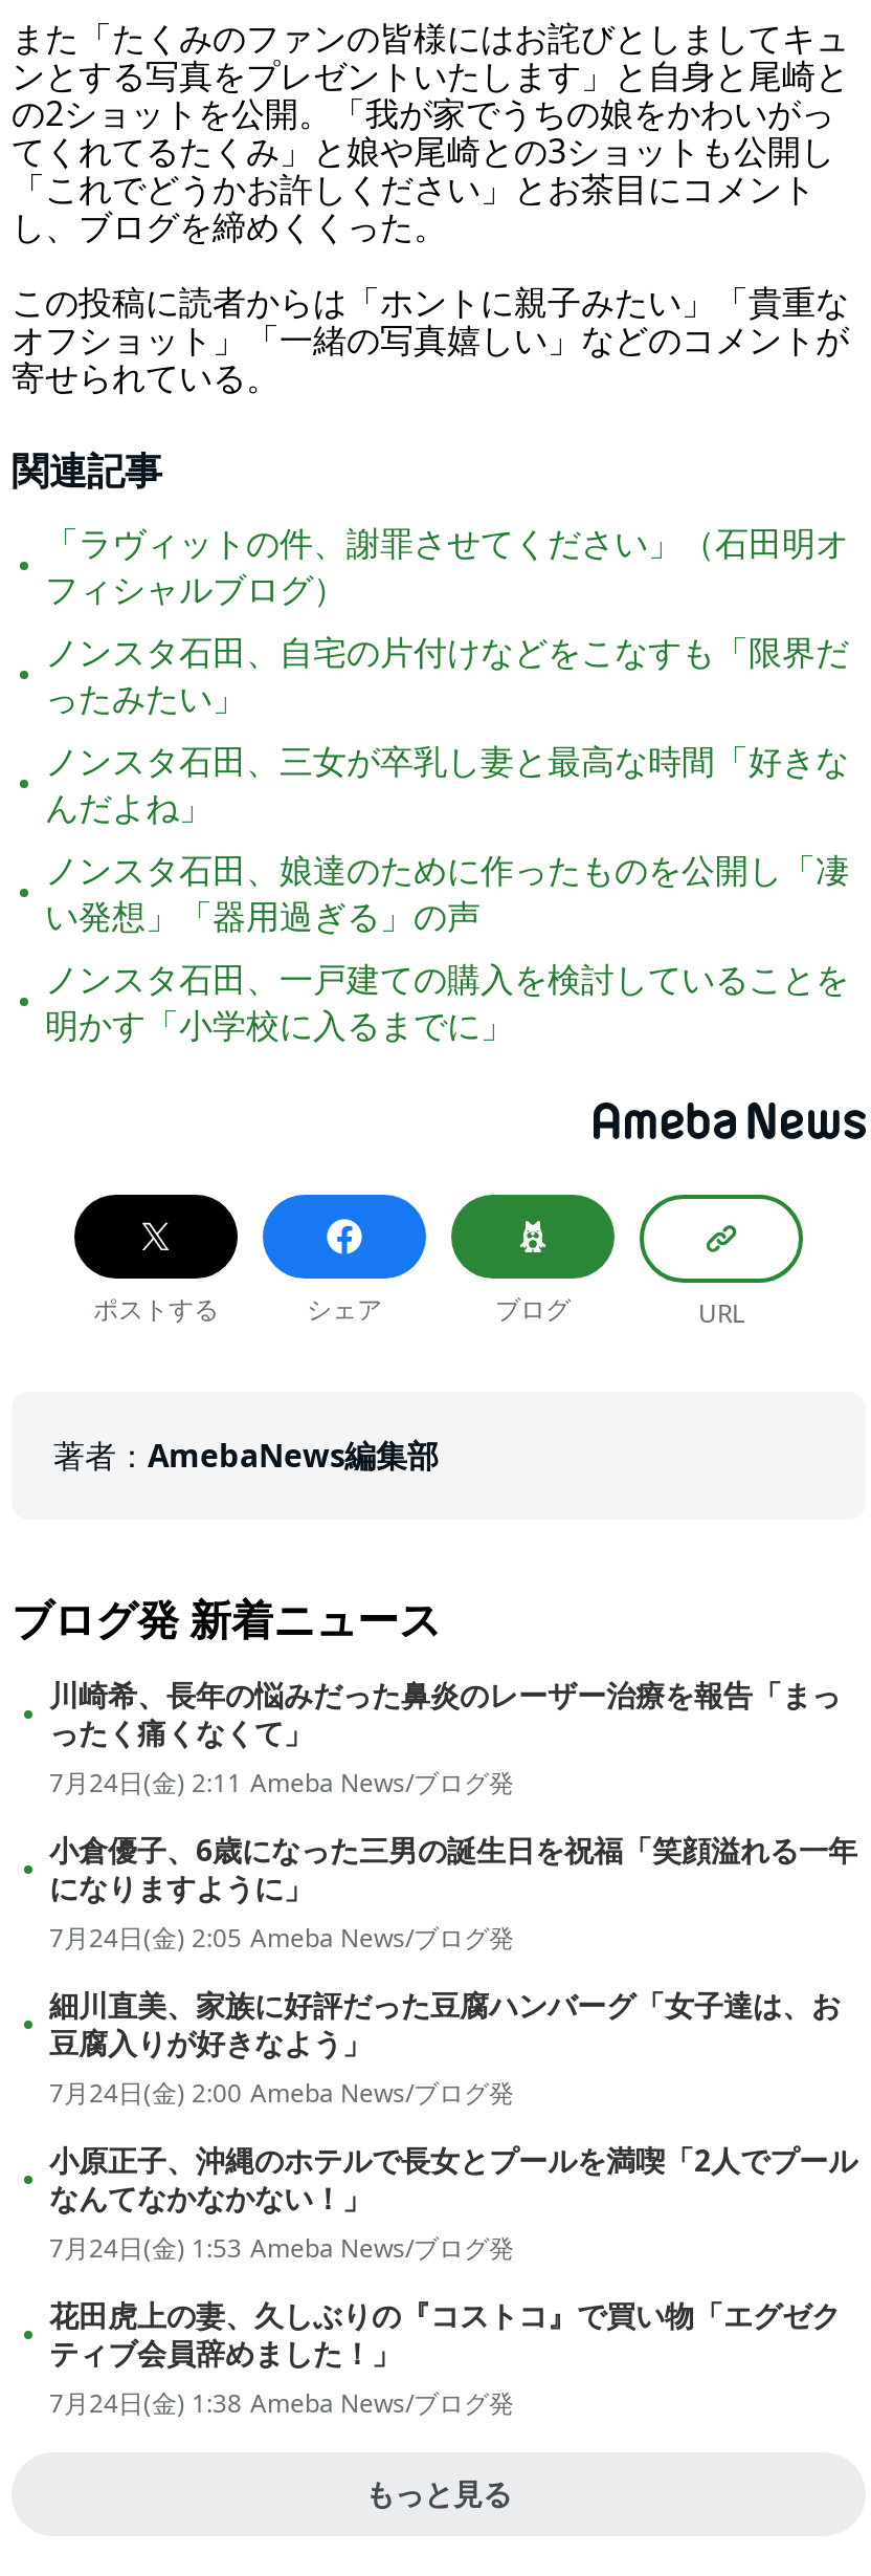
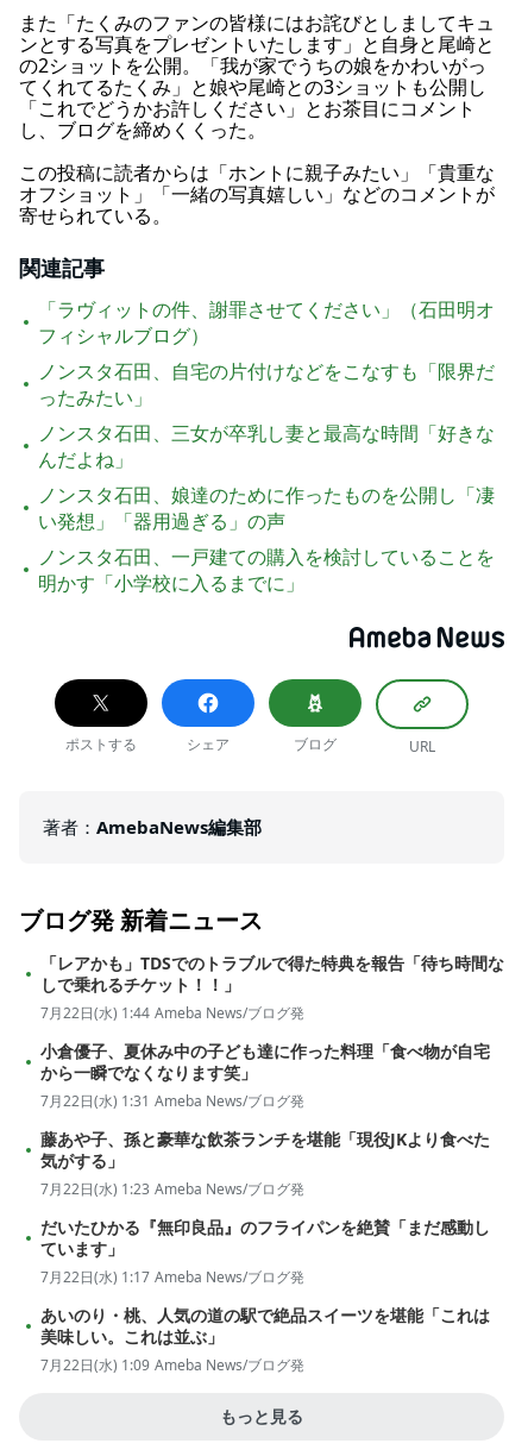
- 川崎希、長年の悩みだった鼻炎のレーザー治療を報告「まっ
- ったく痛くなくて」
- 7月24日(金) 2:11 Ameba News/ブログ発
+ 「レアかも」TDSでのトラブルで得た特典を報告「待ち時間な
+ しで乗れるチケット！！」
+ 7月22日(水) 1:44 Ameba News/ブログ発

- 小倉優子、6歳になった三男の誕生日を祝福「笑顔溢れる一年
- になりますように」
- 7月24日(金) 2:05 Ameba News/ブログ発
+ 小倉優子、夏休み中の子ども達に作った料理「食べ物が自宅
+ から一瞬でなくなります笑」
+ 7月22日(水) 1:31 Ameba News/ブログ発

- 細川直美、家族に好評だった豆腐ハンバーグ「女子達は、お
- 豆腐入りが好きなよう」
- 7月24日(金) 2:00 Ameba News/ブログ発
+ 藤あや子、孫と豪華な飲茶ランチを堪能「現役JKより食べた
+ 気がする」
+ 7月22日(水) 1:23 Ameba News/ブログ発

- 小原正子、沖縄のホテルで長女とプールを満喫「2人でプール
- なんてなかなかない！」
- 7月24日(金) 1:53 Ameba News/ブログ発
+ だいたひかる『無印良品』のフライパンを絶賛「まだ感動し
+ ています」
+ 7月22日(水) 1:17 Ameba News/ブログ発

- 花田虎上の妻、久しぶりの『コストコ』で買い物「エグゼク
- ティブ会員辞めました！」
- 7月24日(金) 1:38 Ameba News/ブログ発
+ あいのり・桃、人気の道の駅で絶品スイーツを堪能「これは
+ 美味しい。これは並ぶ」
+ 7月22日(水) 1:09 Ameba News/ブログ発
